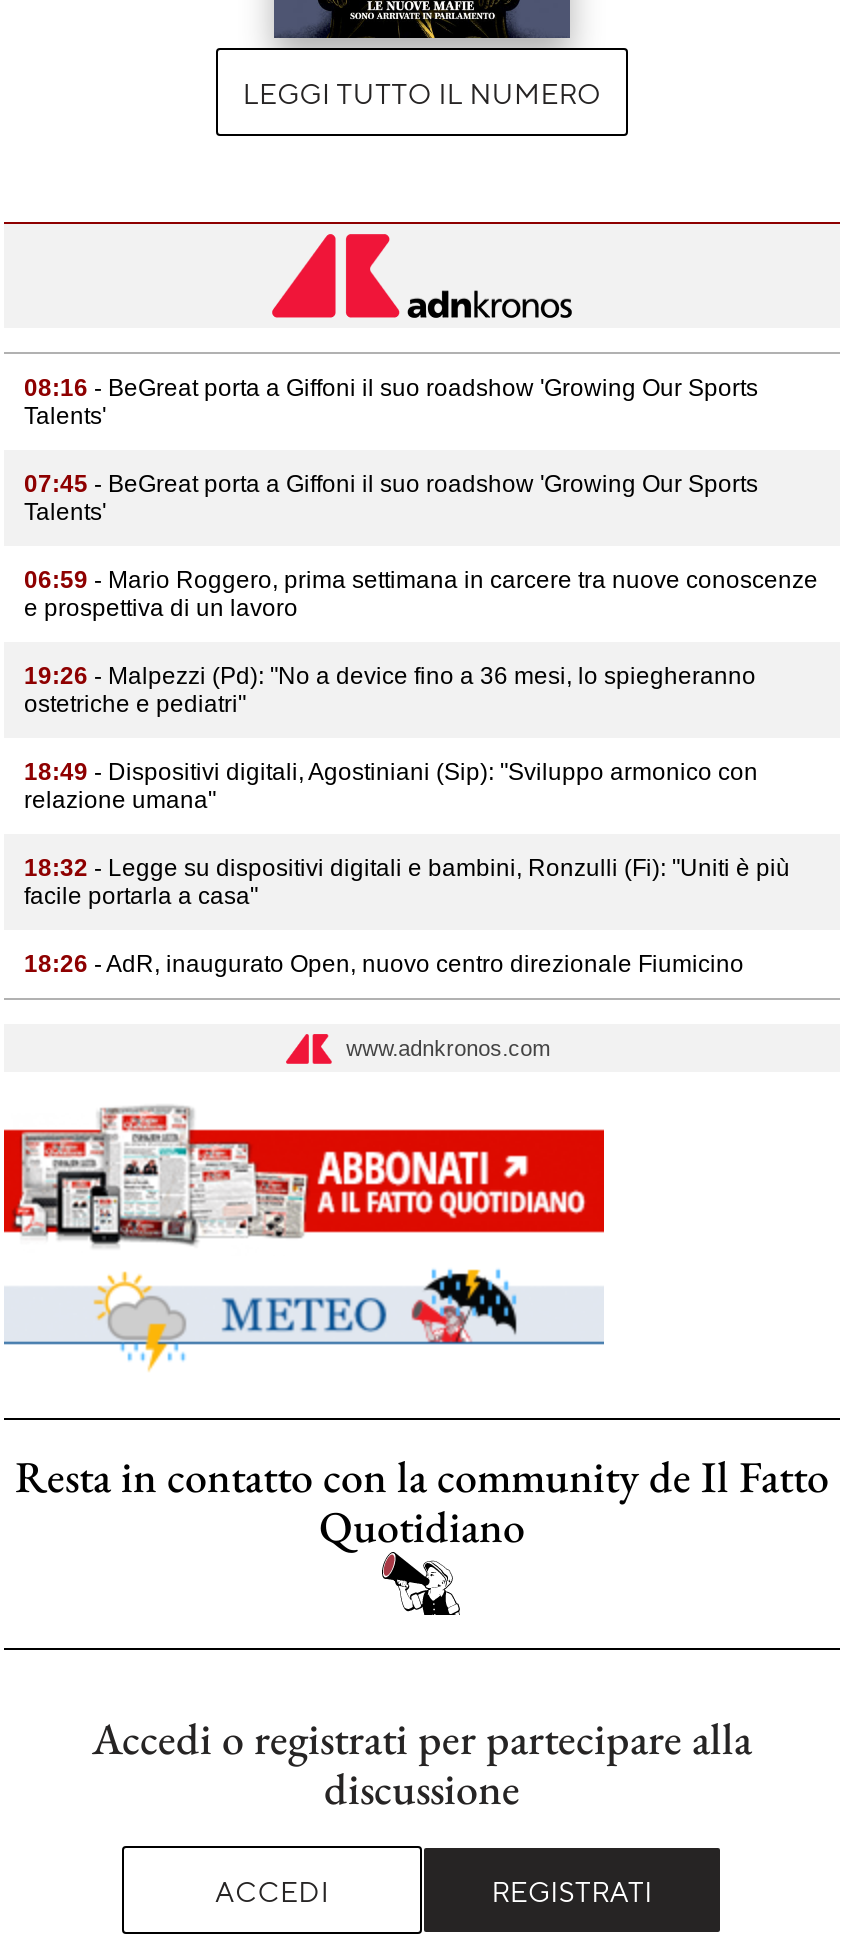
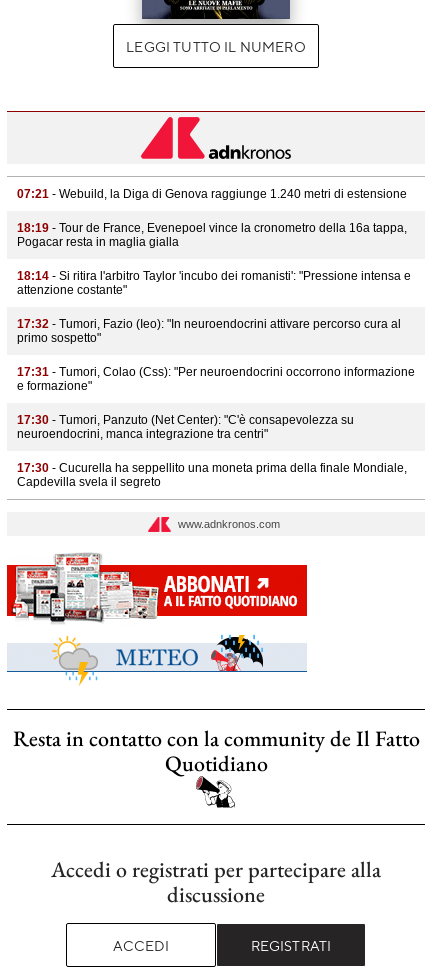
- 08:16 - BeGreat porta a Giffoni il suo roadshow 'Growing Our Sports
- Talents'
+ 07:21 - Webuild, la Diga di Genova raggiunge 1.240 metri di estensione

- 07:45 - BeGreat porta a Giffoni il suo roadshow 'Growing Our Sports
- Talents'
+ 18:19 - Tour de France, Evenepoel vince la cronometro della 16a tappa,
+ Pogacar resta in maglia gialla

- 06:59 - Mario Roggero, prima settimana in carcere tra nuove conoscenze
- e prospettiva di un lavoro
+ 18:14 - Si ritira l'arbitro Taylor 'incubo dei romanisti': "Pressione intensa e
+ attenzione costante"

- 19:26 - Malpezzi (Pd): "No a device fino a 36 mesi, lo spiegheranno
- ostetriche e pediatri"
+ 17:32 - Tumori, Fazio (Ieo): "In neuroendocrini attivare percorso cura al
+ primo sospetto"

- 18:49 - Dispositivi digitali, Agostiniani (Sip): "Sviluppo armonico con
- relazione umana"
+ 17:31 - Tumori, Colao (Css): "Per neuroendocrini occorrono informazione
+ e formazione"

- 18:32 - Legge su dispositivi digitali e bambini, Ronzulli (Fi): "Uniti è più
- facile portarla a casa"
+ 17:30 - Tumori, Panzuto (Net Center): "C'è consapevolezza su
+ neuroendocrini, manca integrazione tra centri"

- 18:26 - AdR, inaugurato Open, nuovo centro direzionale Fiumicino
+ 17:30 - Cucurella ha seppellito una moneta prima della finale Mondiale,
+ Capdevilla svela il segreto
